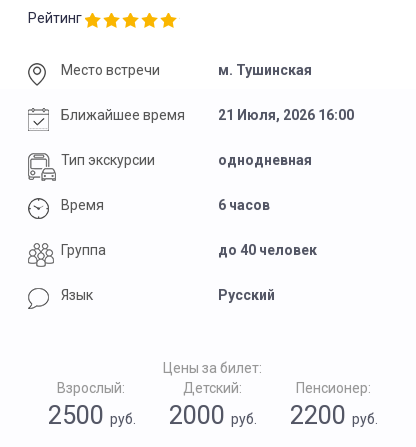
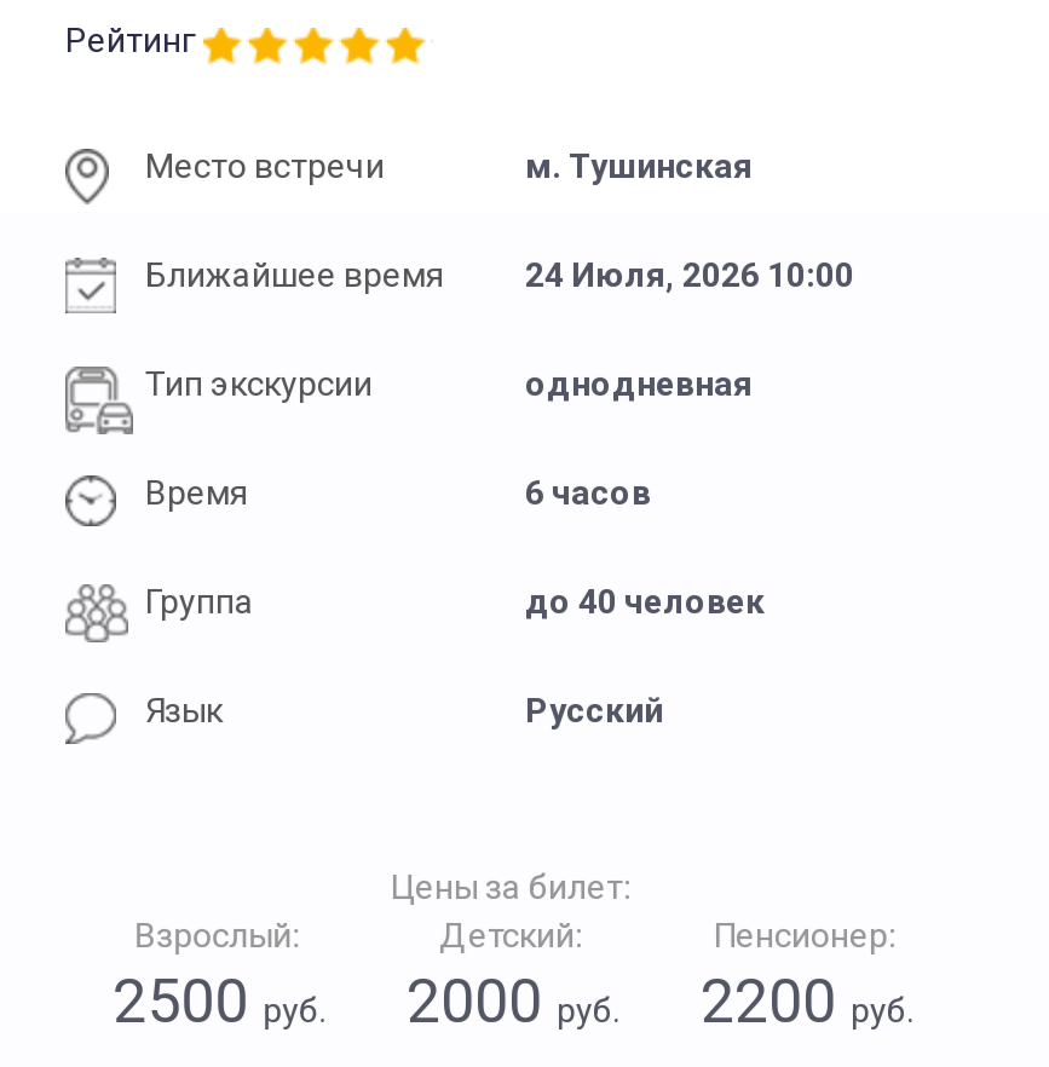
- 21 Июля, 2026 16:00
+ 24 Июля, 2026 10:00
